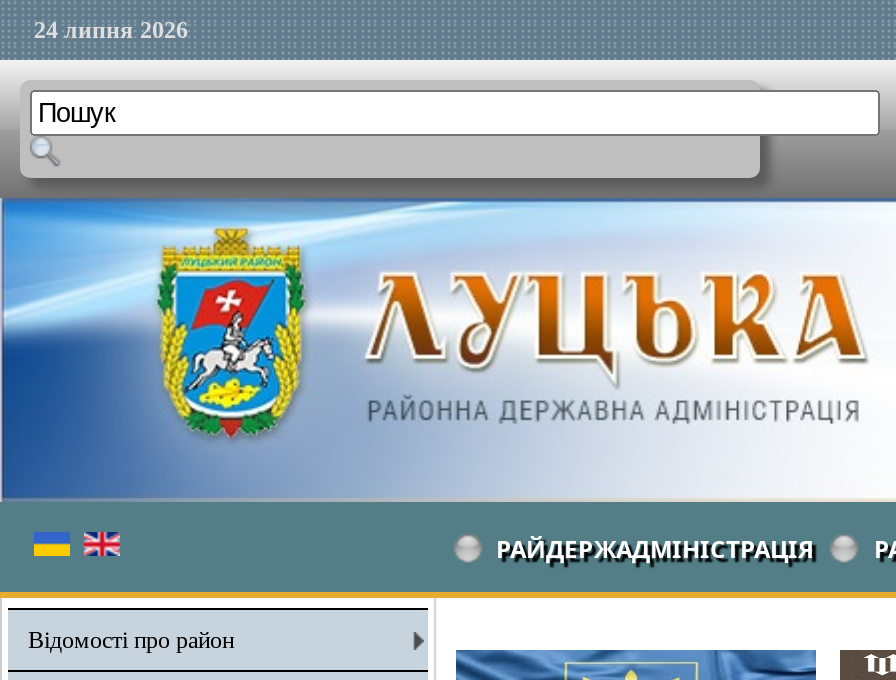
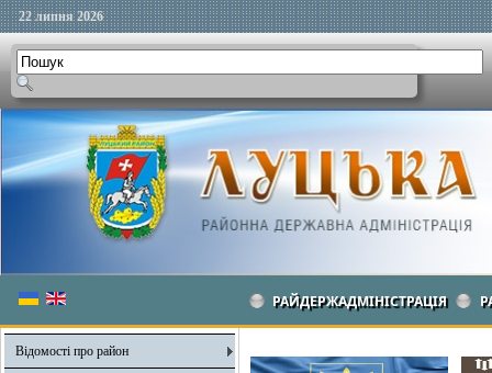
- 24 липня 2026
+ 22 липня 2026
